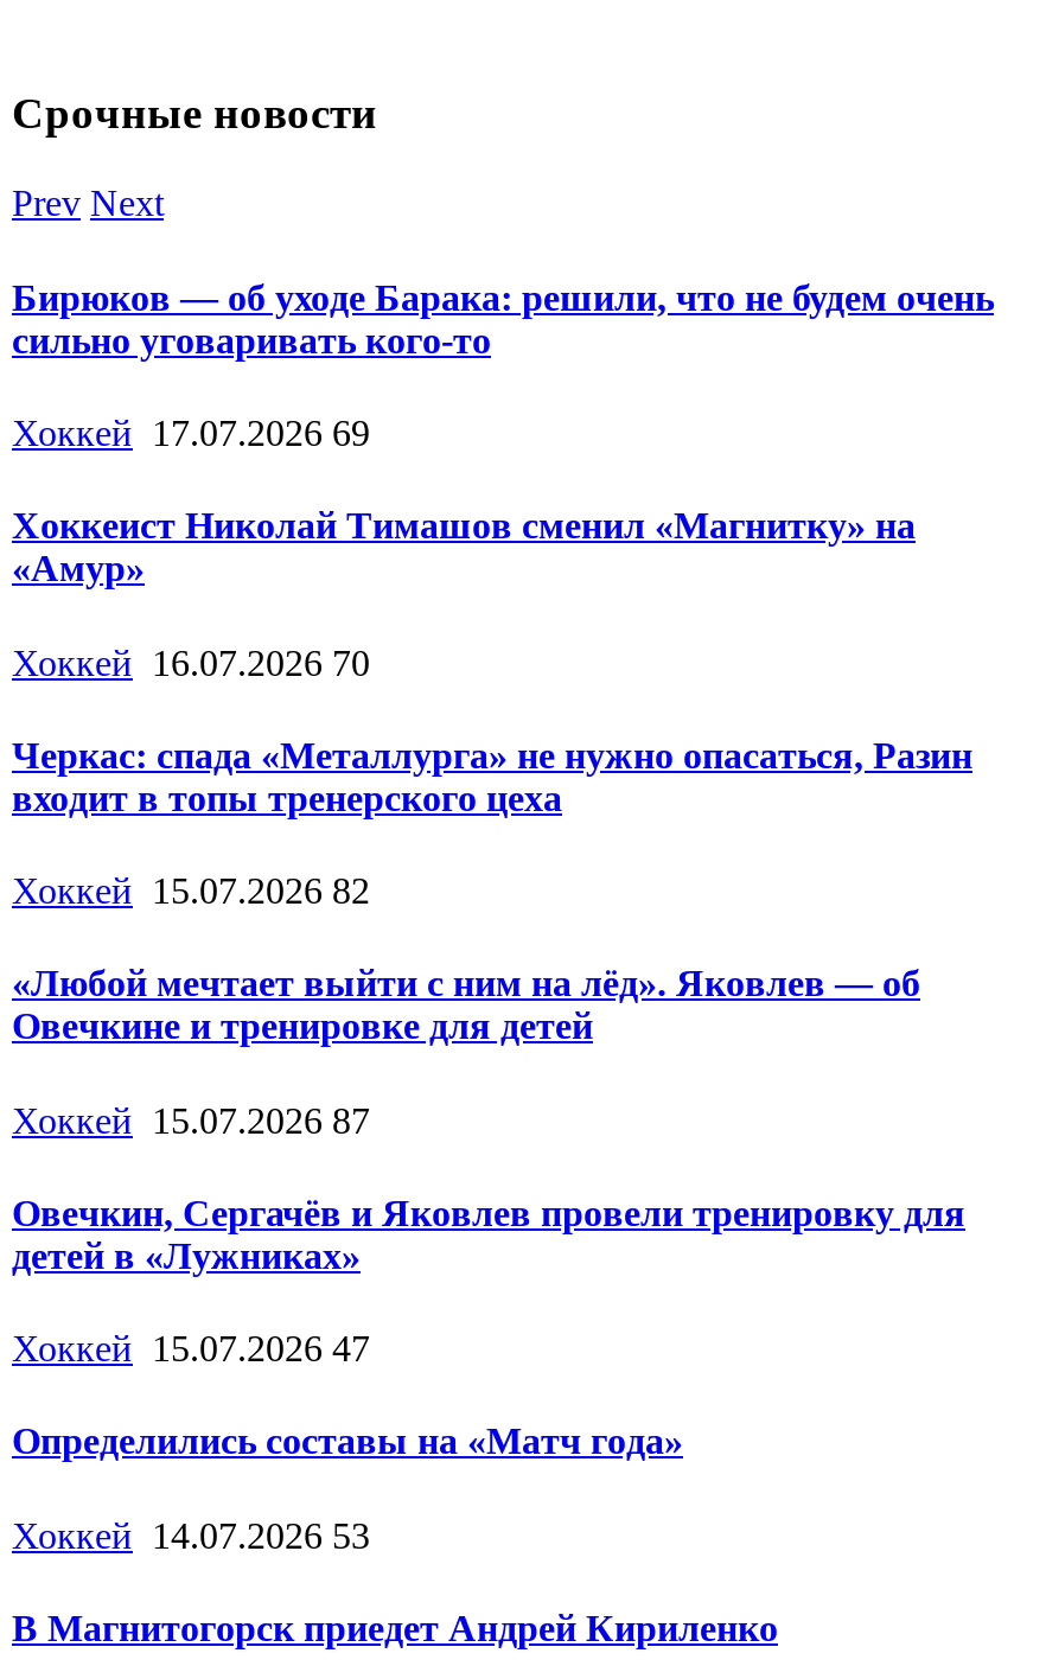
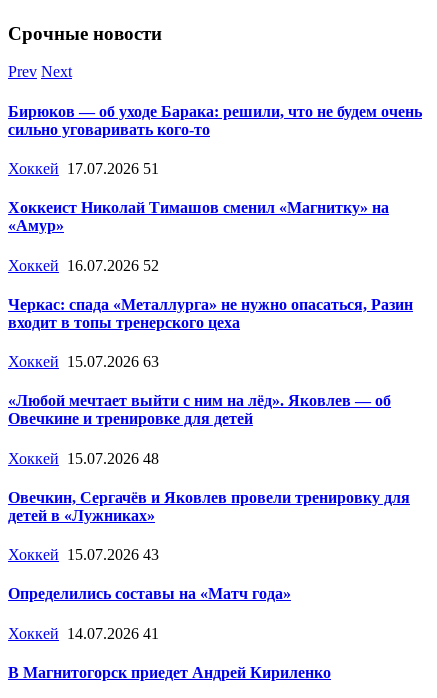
- Хоккей 17.07.2026 69
+ Хоккей 17.07.2026 51

- Хоккей 16.07.2026 70
+ Хоккей 16.07.2026 52

- Хоккей 15.07.2026 82
+ Хоккей 15.07.2026 63

- Хоккей 15.07.2026 87
+ Хоккей 15.07.2026 48

- Хоккей 15.07.2026 47
+ Хоккей 15.07.2026 43

- Хоккей 14.07.2026 53
+ Хоккей 14.07.2026 41
